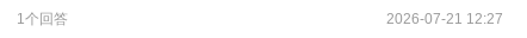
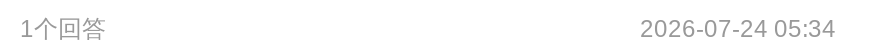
- 2026-07-21 12:27
+ 2026-07-24 05:34
